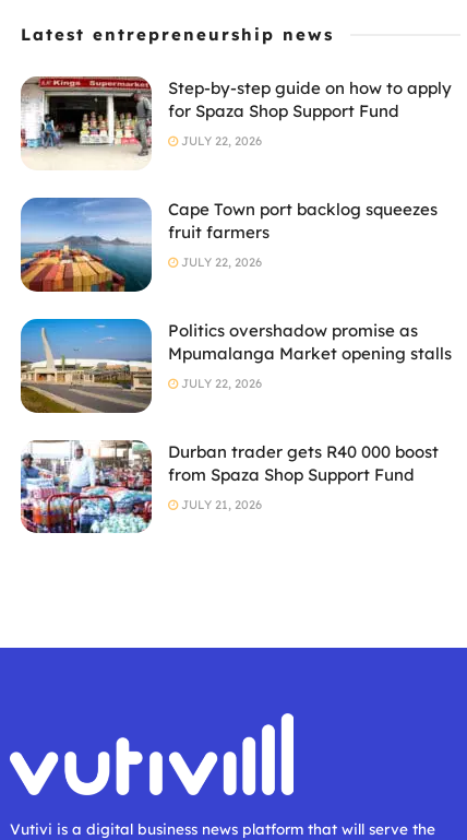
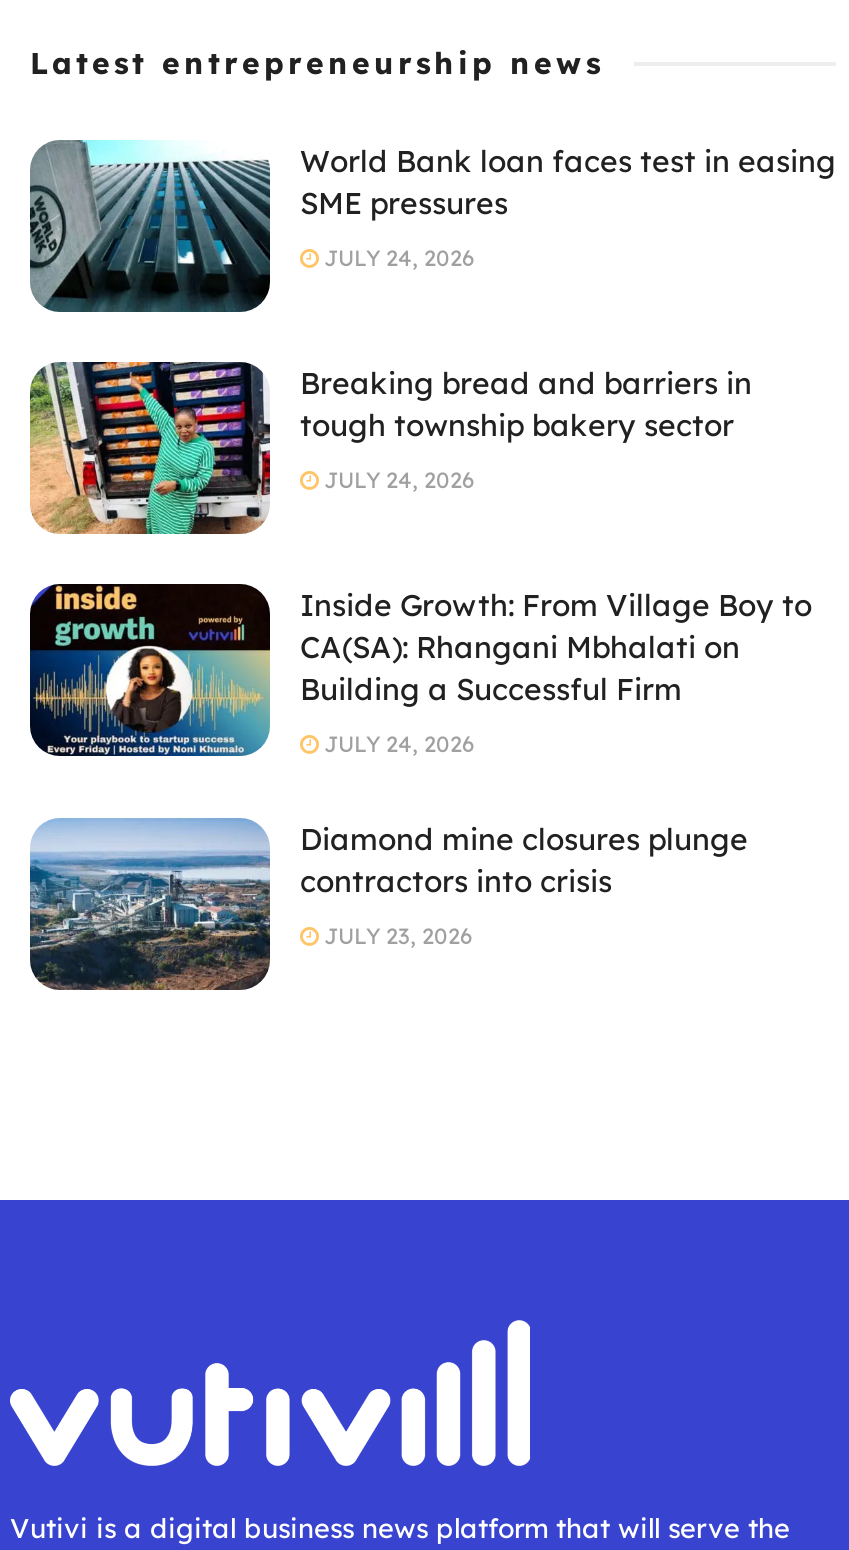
- [image]
- Step-by-step guide on how to apply
- for Spaza Shop Support Fund
+ [image]
+ World Bank loan faces test in easing
+ SME pressures

- JULY 22, 2026
+ JULY 24, 2026

- [image]
- Cape Town port backlog squeezes
- fruit farmers
+ [image]
+ Breaking bread and barriers in
+ tough township bakery sector

- JULY 22, 2026
+ JULY 24, 2026

- [image]
- Politics overshadow promise as
- Mpumalanga Market opening stalls
+ [image]
+ Inside Growth: From Village Boy to
+ CA(SA): Rhangani Mbhalati on
+ Building a Successful Firm

- JULY 22, 2026
+ JULY 24, 2026

- [image]
- Durban trader gets R40 000 boost
- from Spaza Shop Support Fund
+ [image]
+ Diamond mine closures plunge
+ contractors into crisis

- JULY 21, 2026
+ JULY 23, 2026
